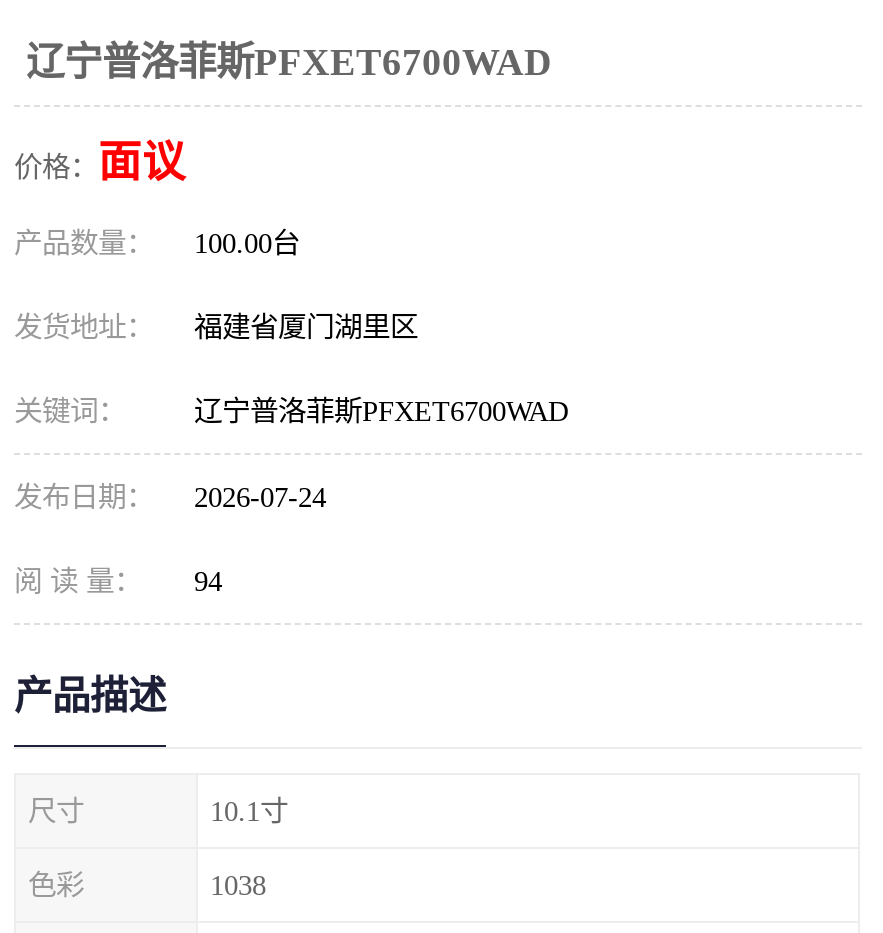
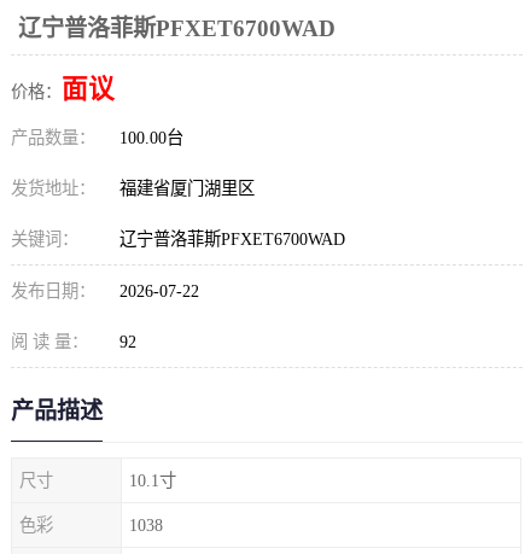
- 发布日期： 2026-07-24
+ 发布日期： 2026-07-22

- 阅 读 量： 94
+ 阅 读 量： 92
